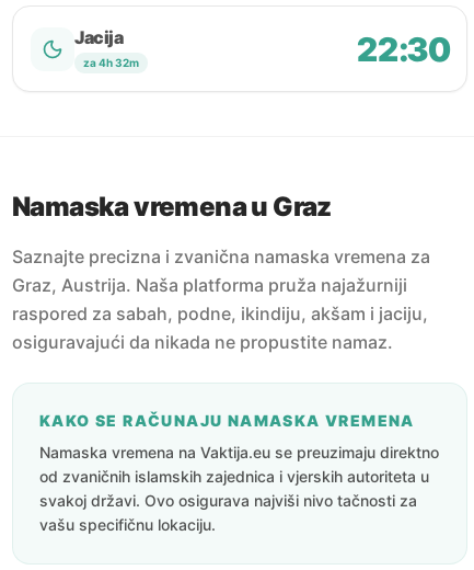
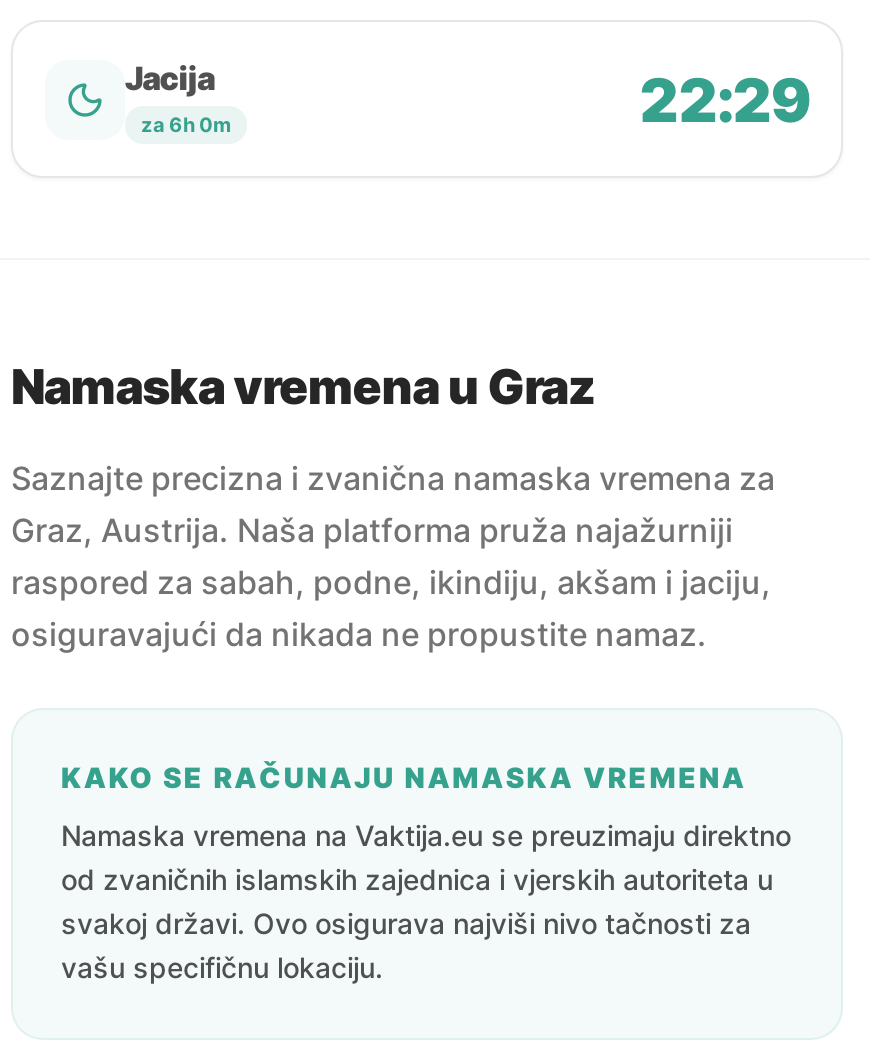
- 22:30
+ 22:29

- za 4h 32m
+ za 6h 0m
